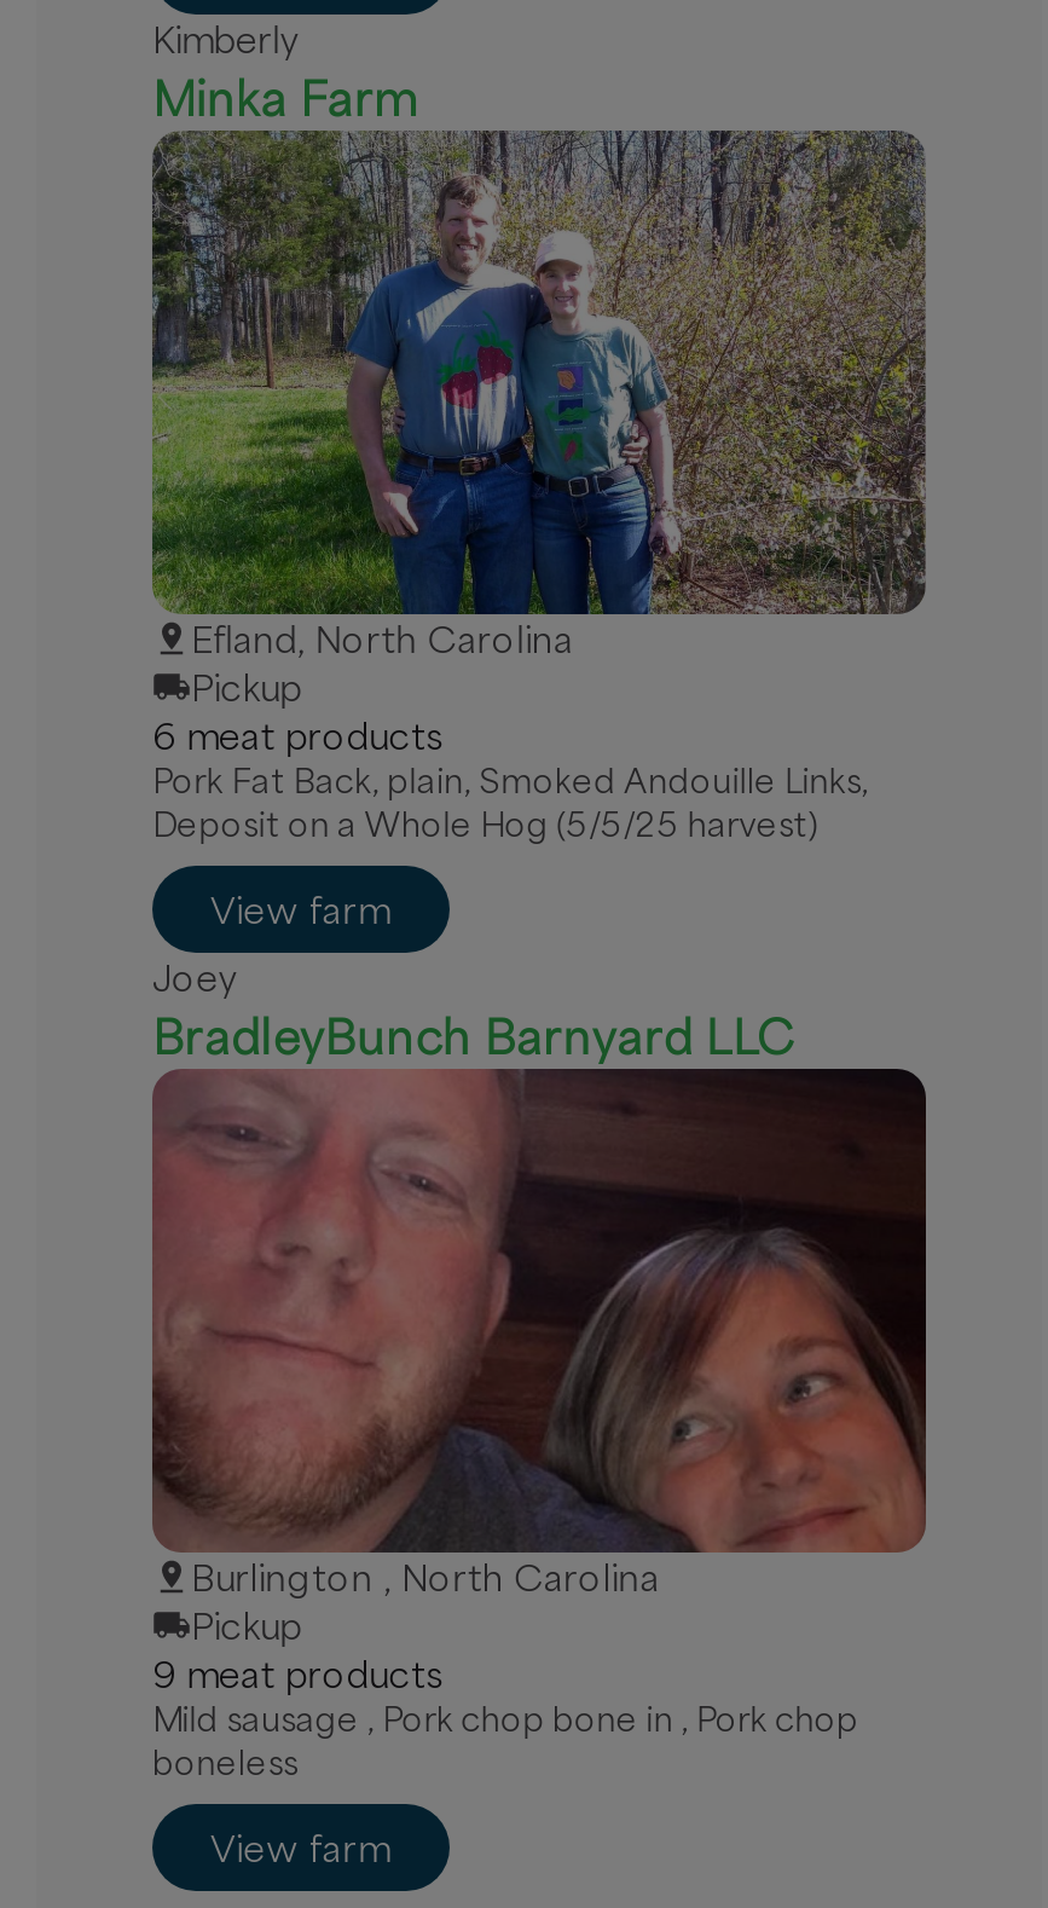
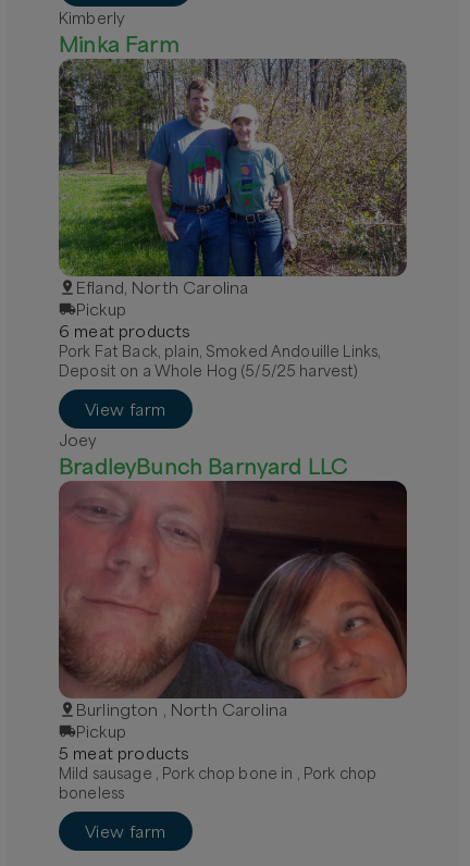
- 9 meat products
+ 5 meat products
